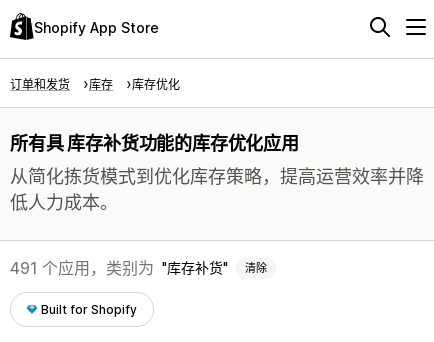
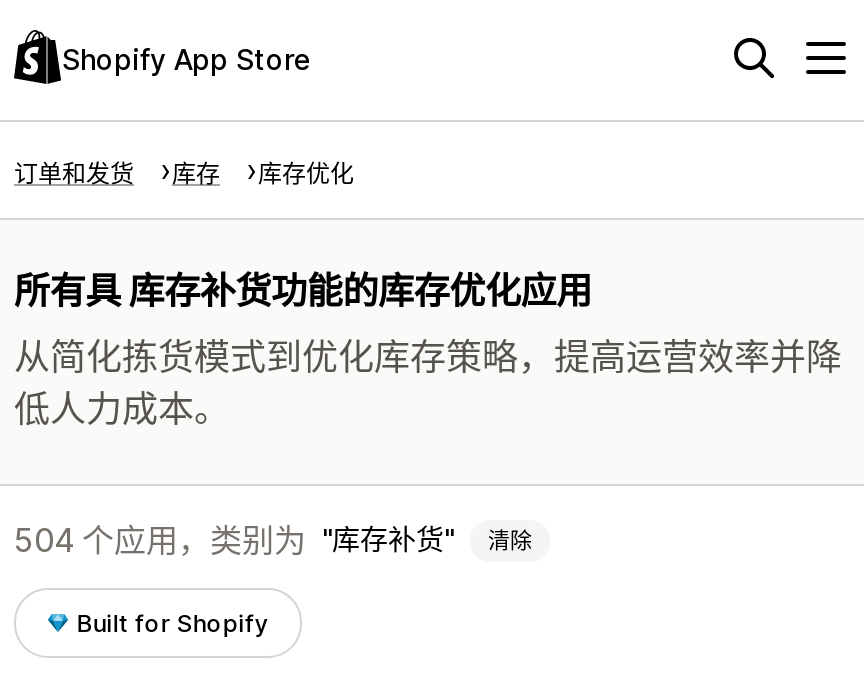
- 491 个应用，类别为
+ 504 个应用，类别为
